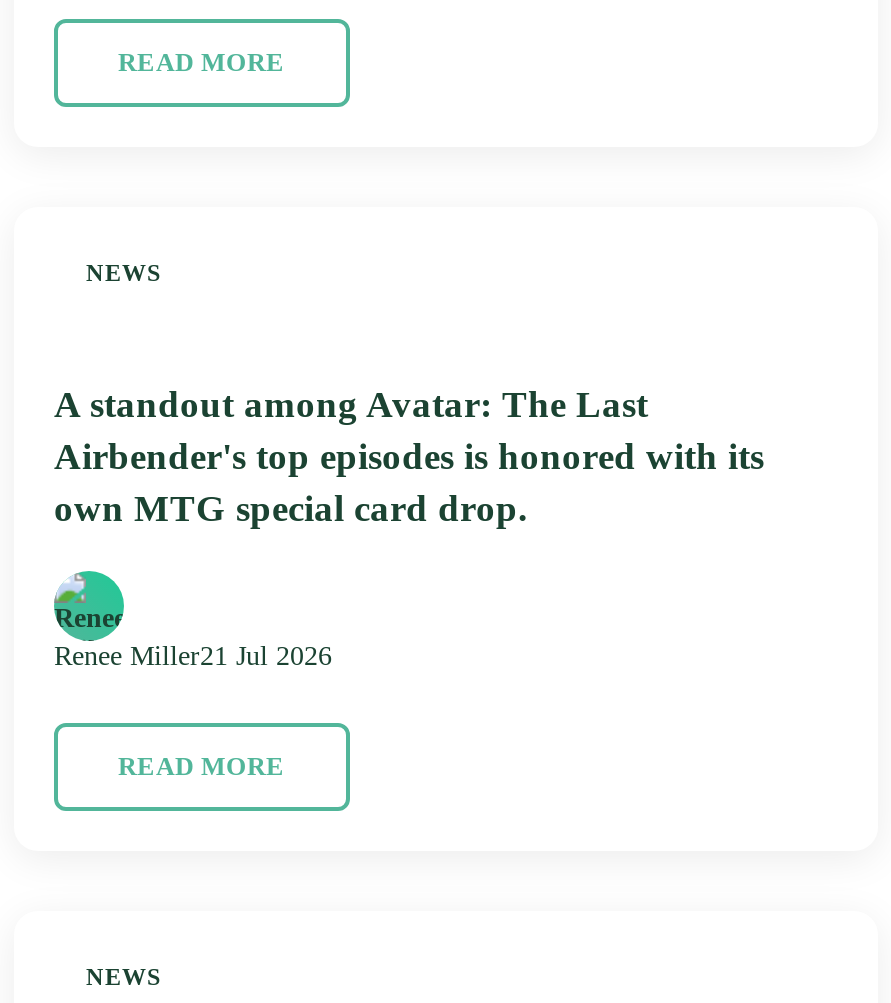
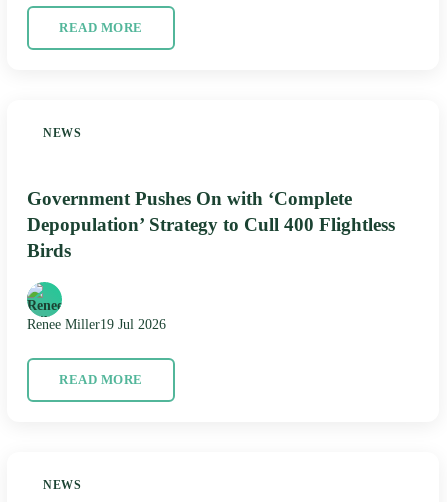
- A standout among Avatar: The Last
- Airbender's top episodes is honored with its
- own MTG special card drop.
+ Government Pushes On with ‘Complete
+ Depopulation’ Strategy to Cull 400 Flightless
+ Birds

- Renee Miller21 Jul 2026
+ Renee Miller19 Jul 2026
